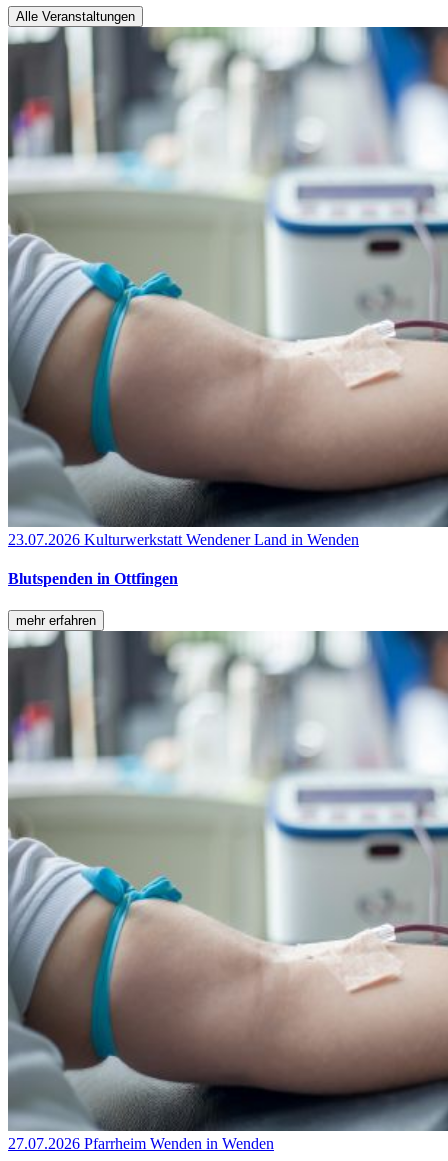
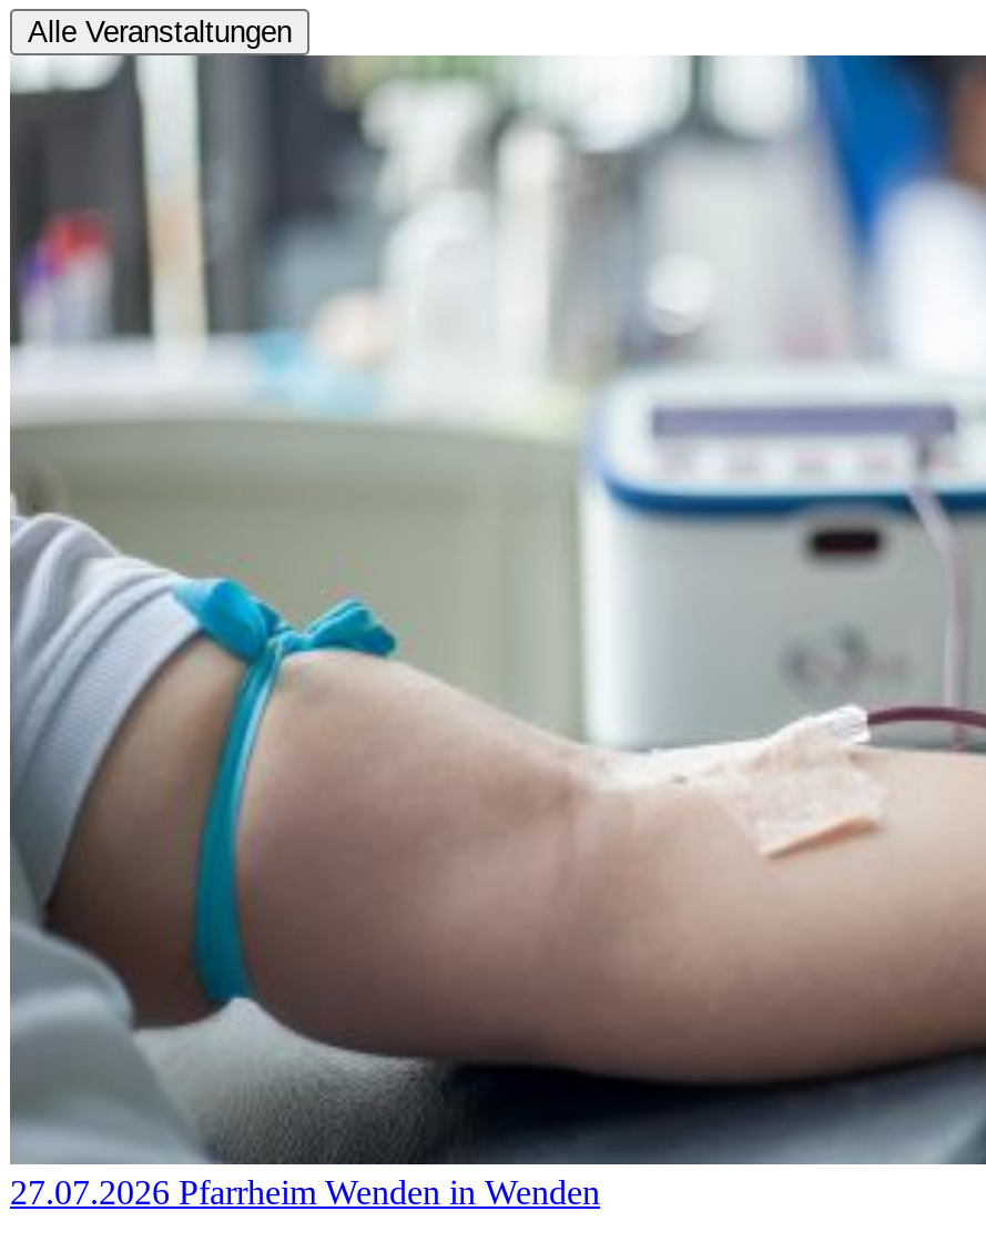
- 23.07.2026 Kulturwerkstatt Wendener Land in Wenden
- Blutspenden in Ottfingen
- mehr erfahren
